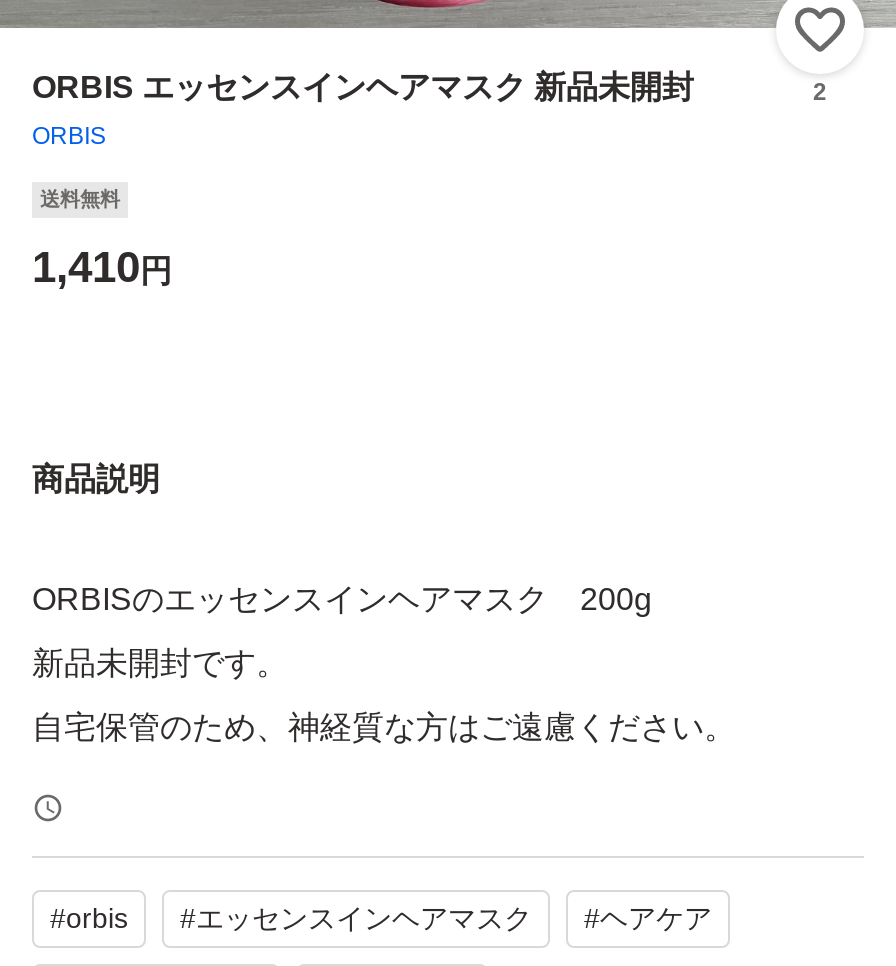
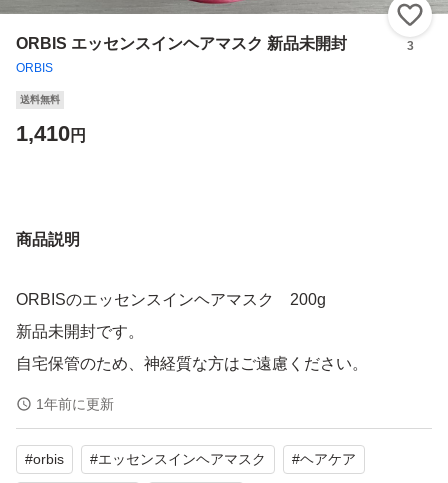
- 2
+ 3

+ 1年前に更新
